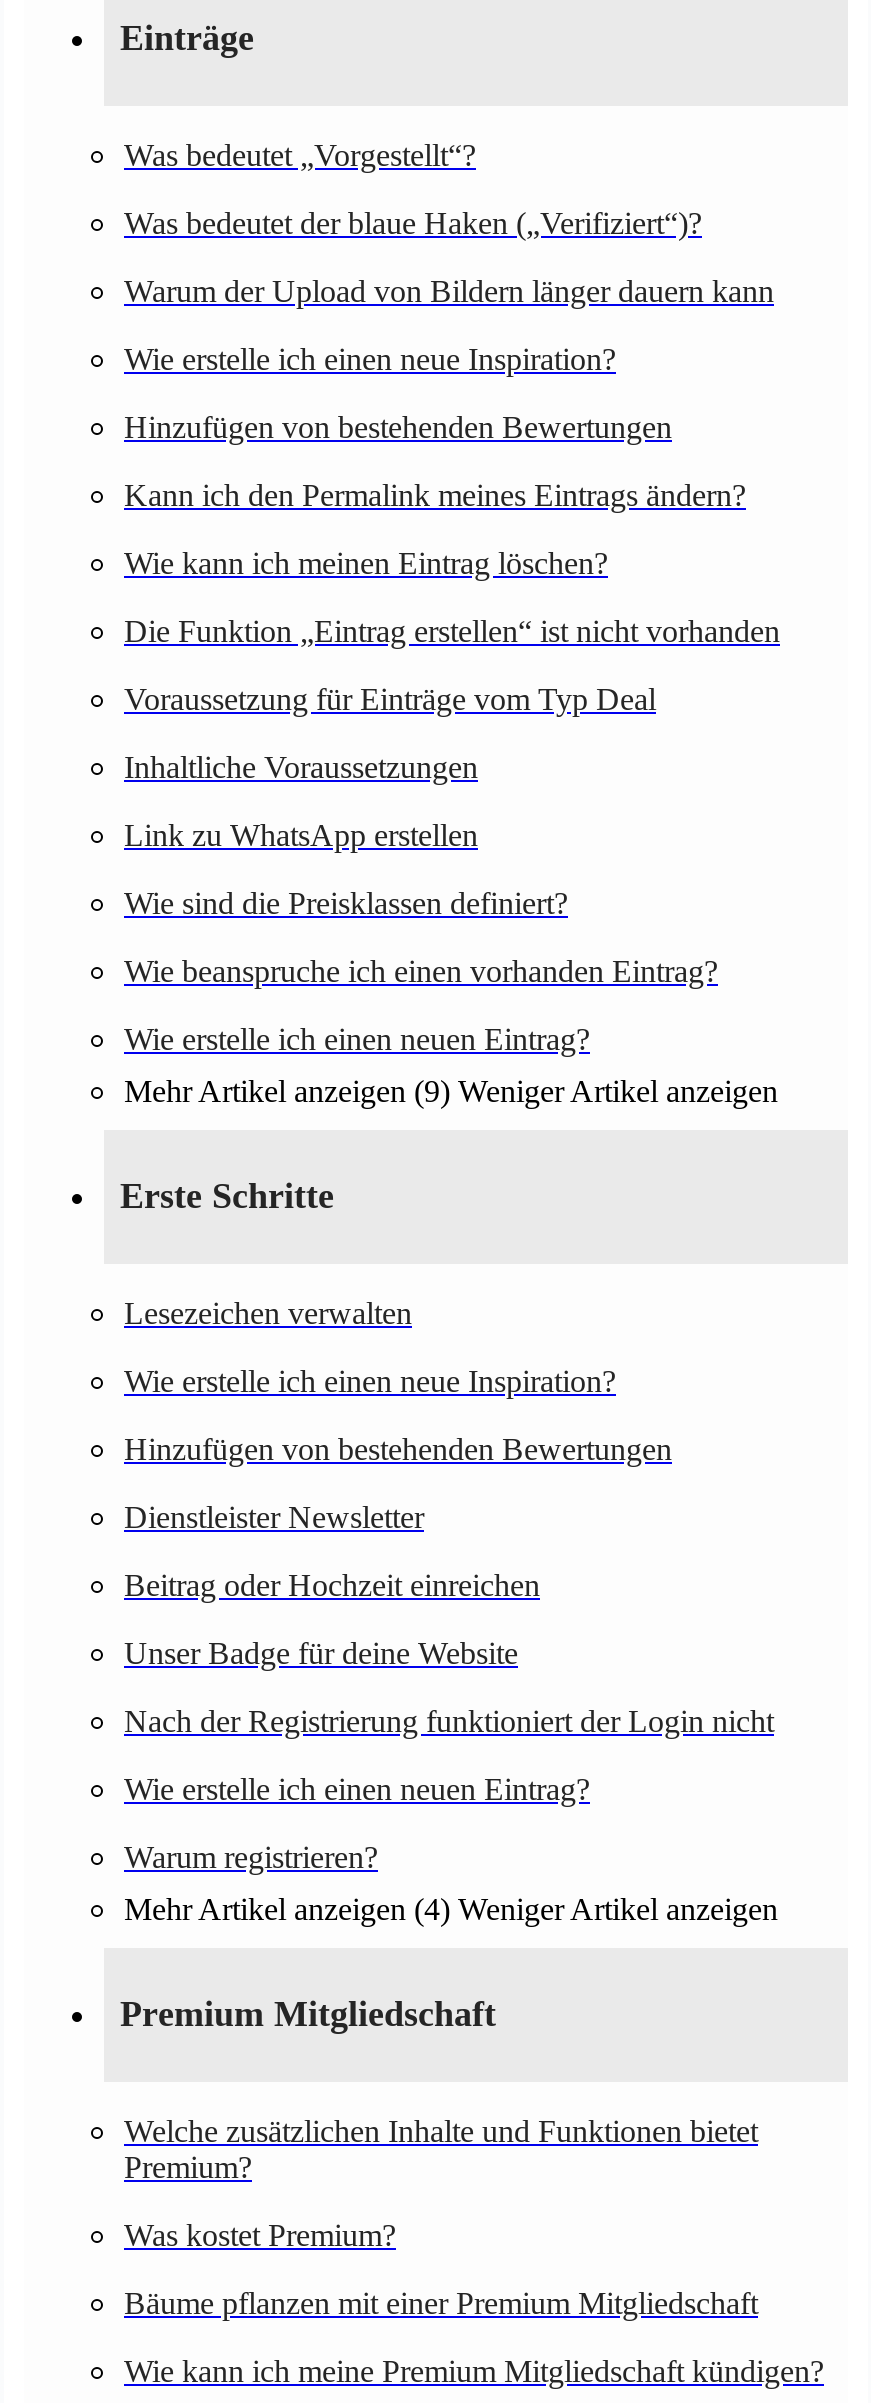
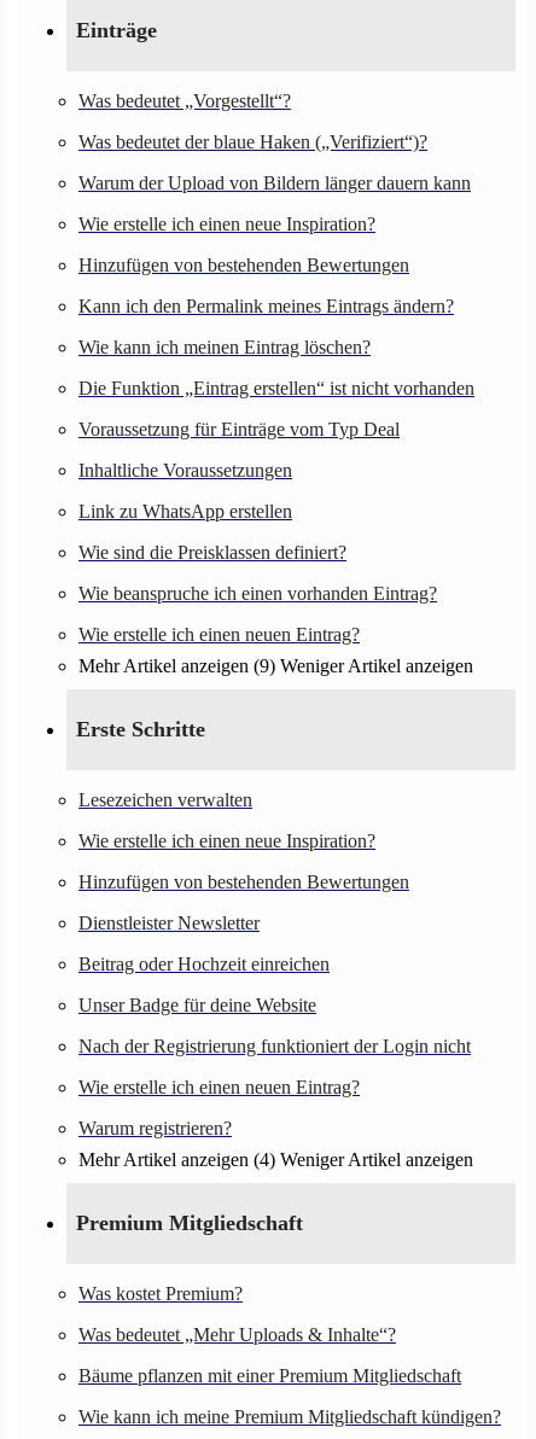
- Welche zusätzlichen Inhalte und Funktionen bietet
- Premium?

moved up: Was kostet Premium?

+ Was bedeutet „Mehr Uploads & Inhalte“?
